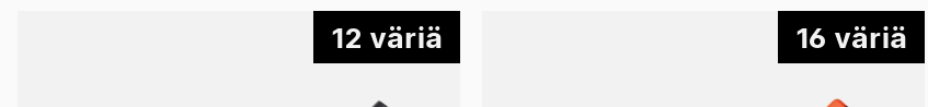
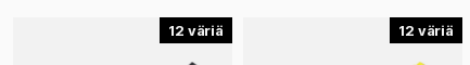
- 16
+ 12
